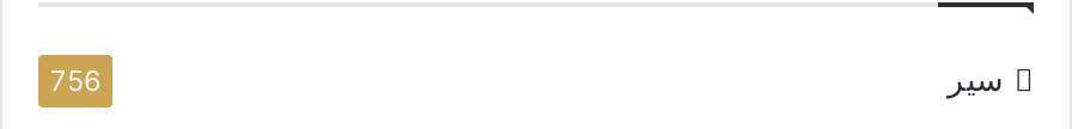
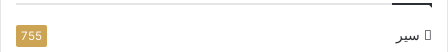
- 756
+ 755
